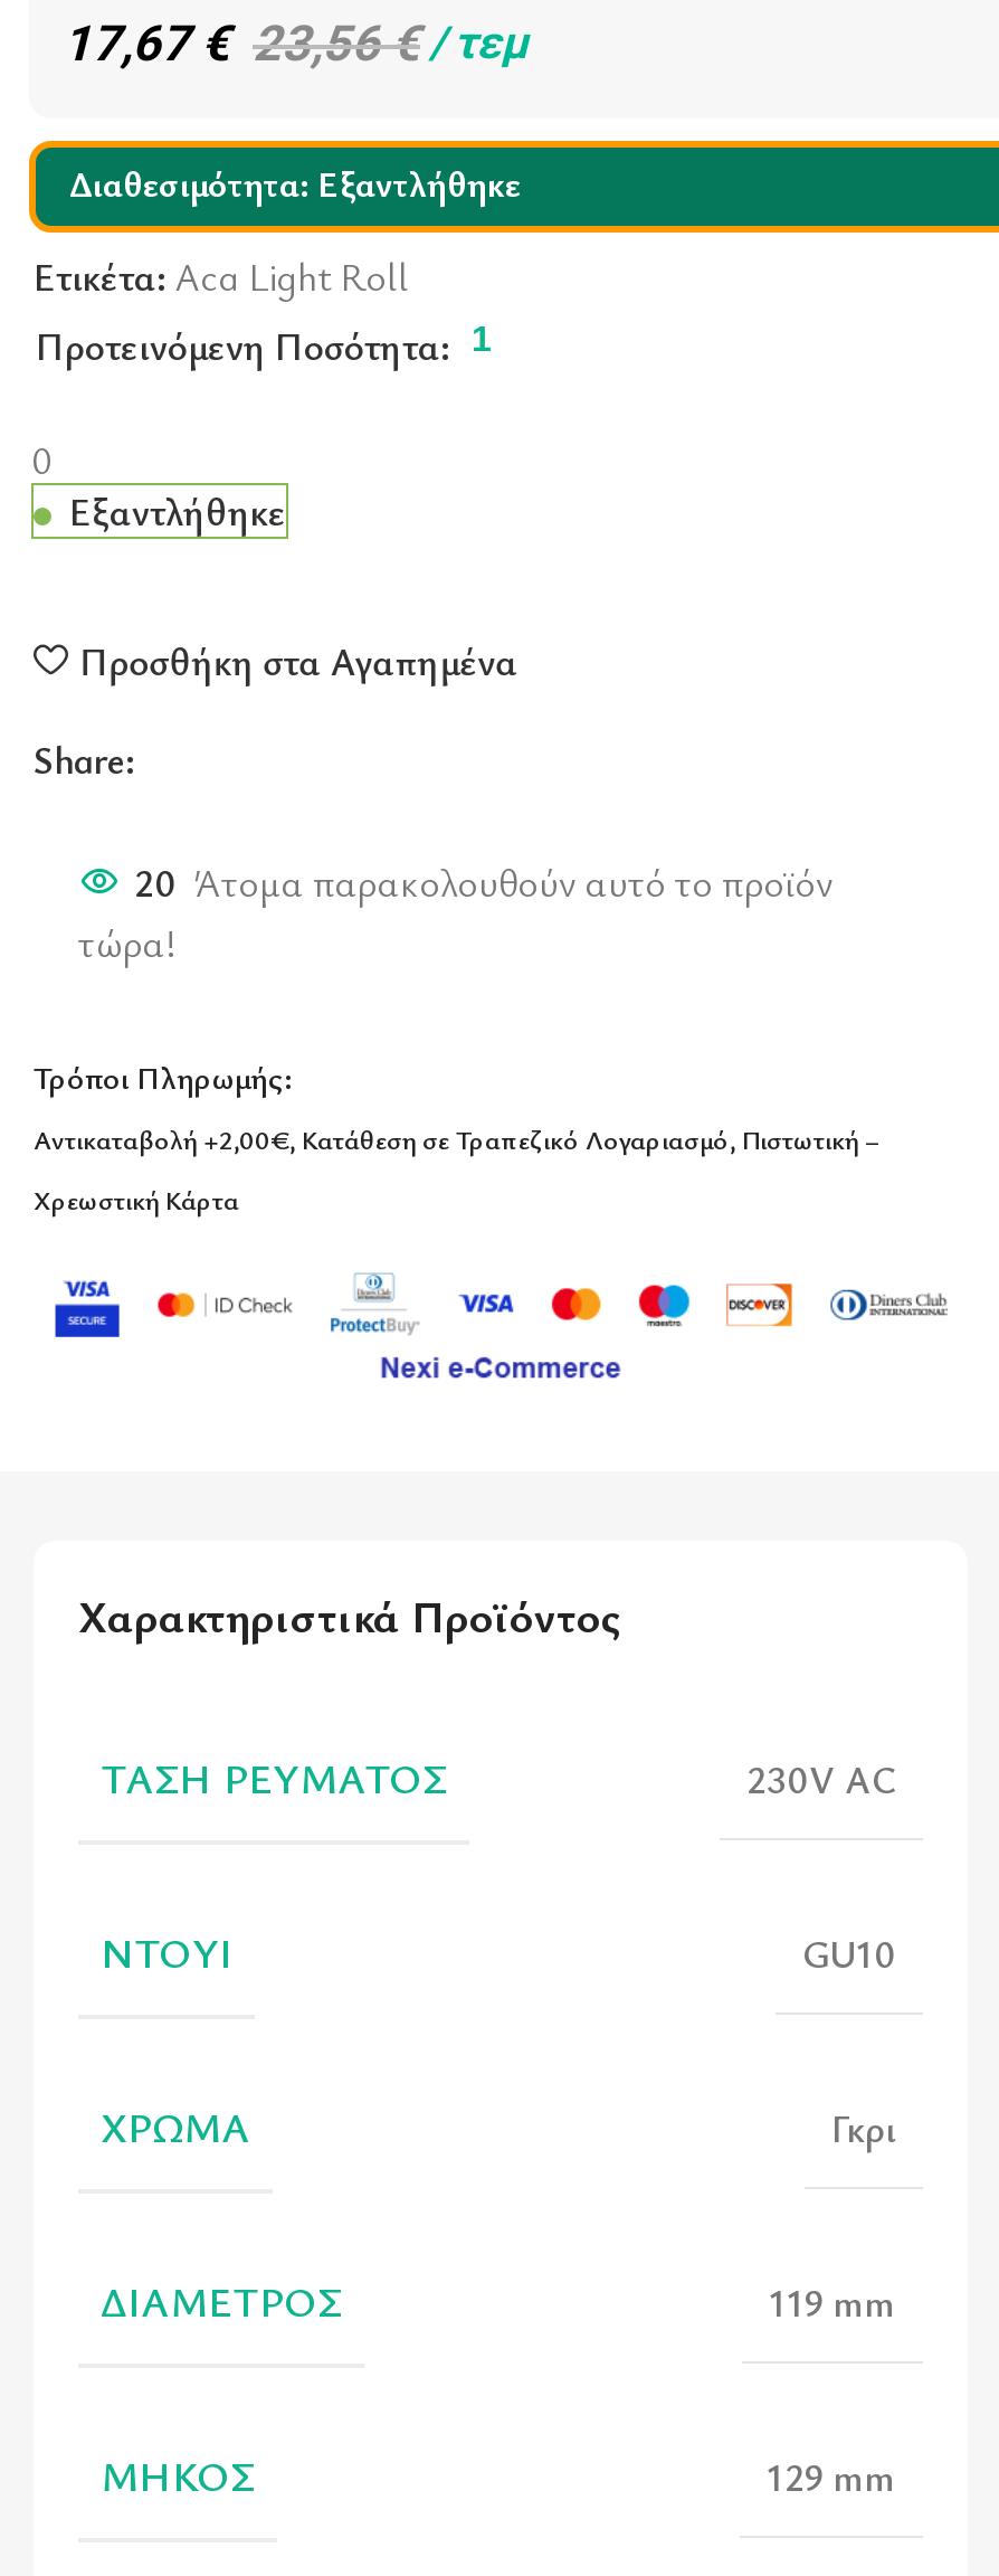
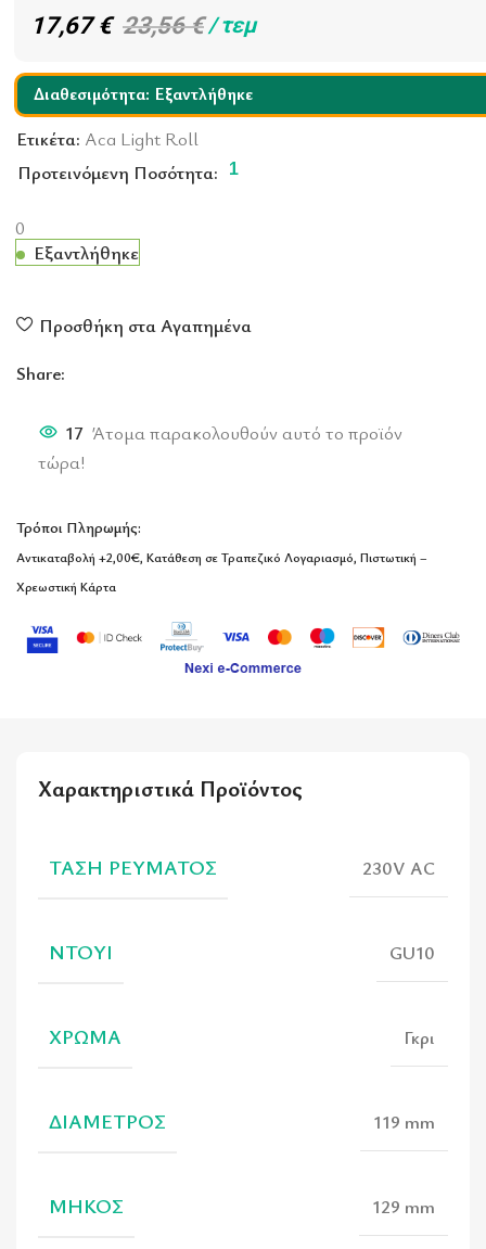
- 20 Άτομα παρακολουθούν αυτό το προϊόν
+ 17 Άτομα παρακολουθούν αυτό το προϊόν
